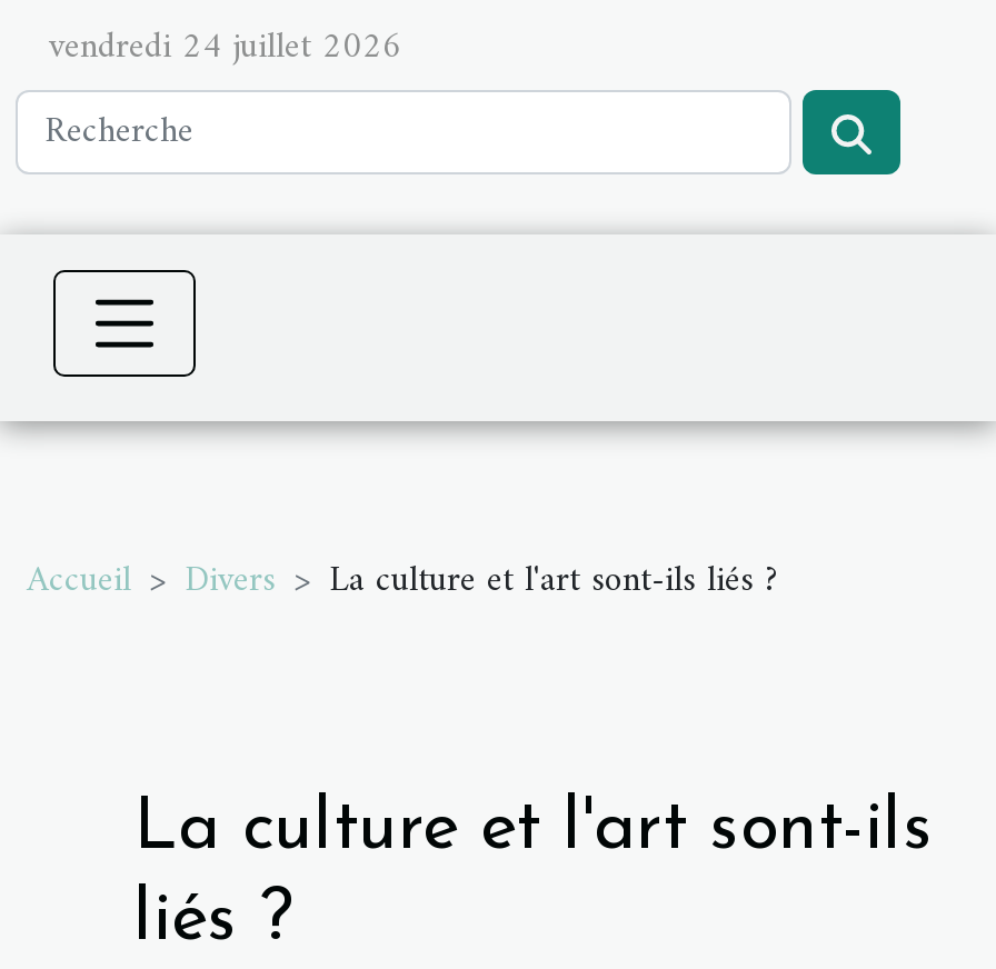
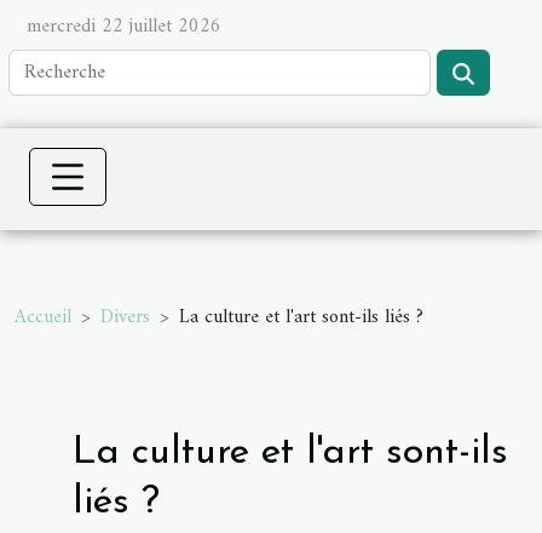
- vendredi 24 juillet 2026
+ mercredi 22 juillet 2026
